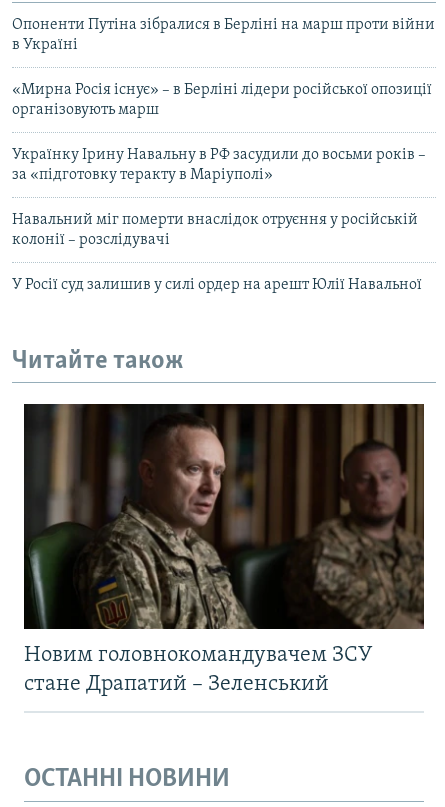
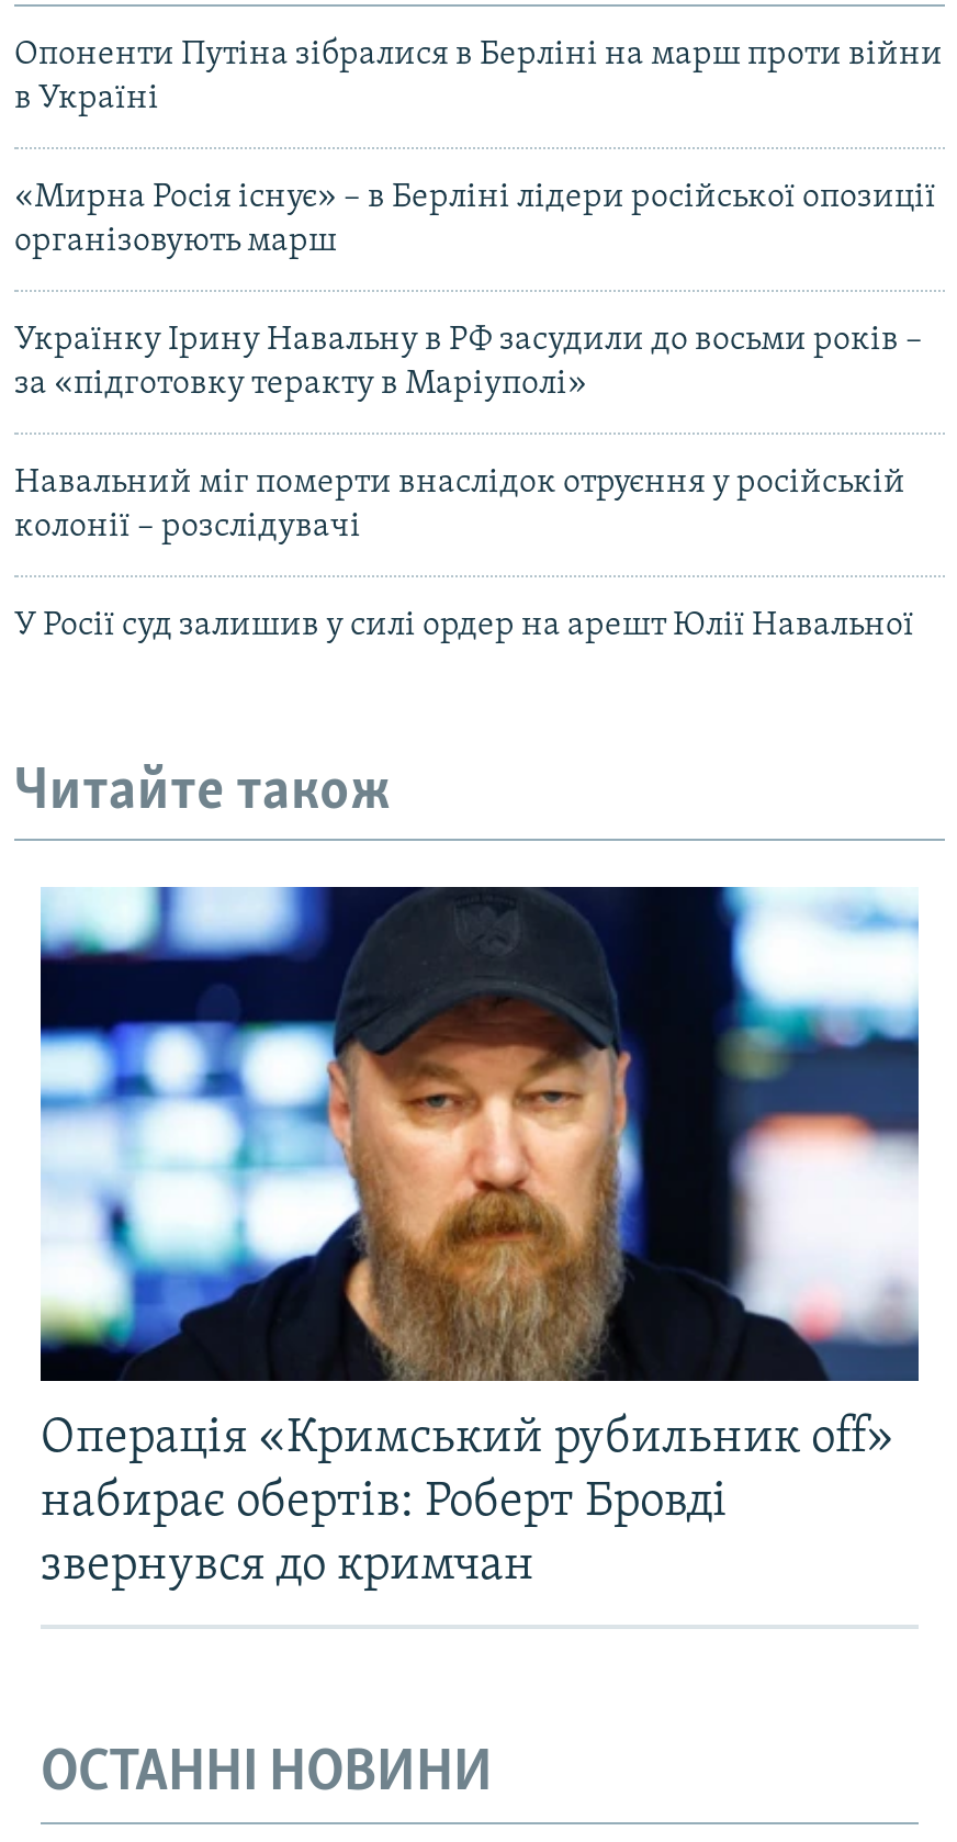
- [image]
- Новим головнокомандувачем ЗСУ
- стане Драпатий – Зеленський
+ [image]
+ Операція «Кримський рубильник off»
+ набирає обертів: Роберт Бровді
+ звернувся до кримчан
